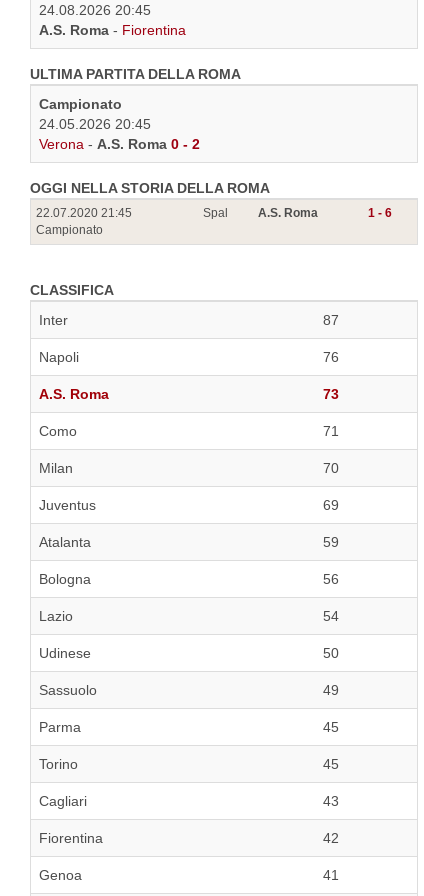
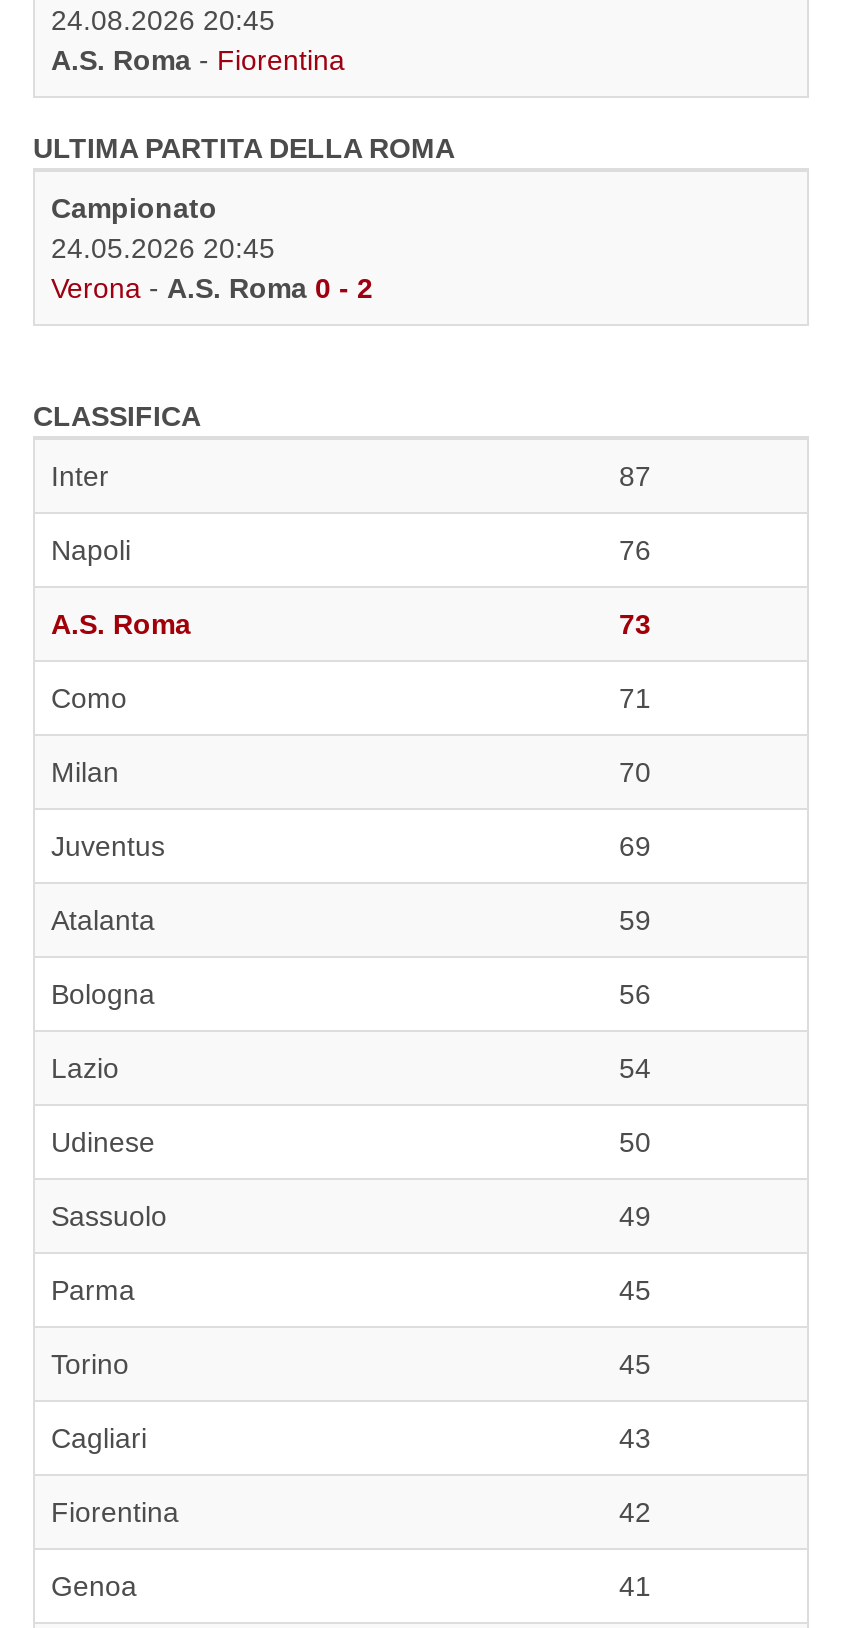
- OGGI NELLA STORIA DELLA ROMA
- 22.07.2020 21:45
- Campionato

- Spal
- A.S. Roma
- 1 - 6
